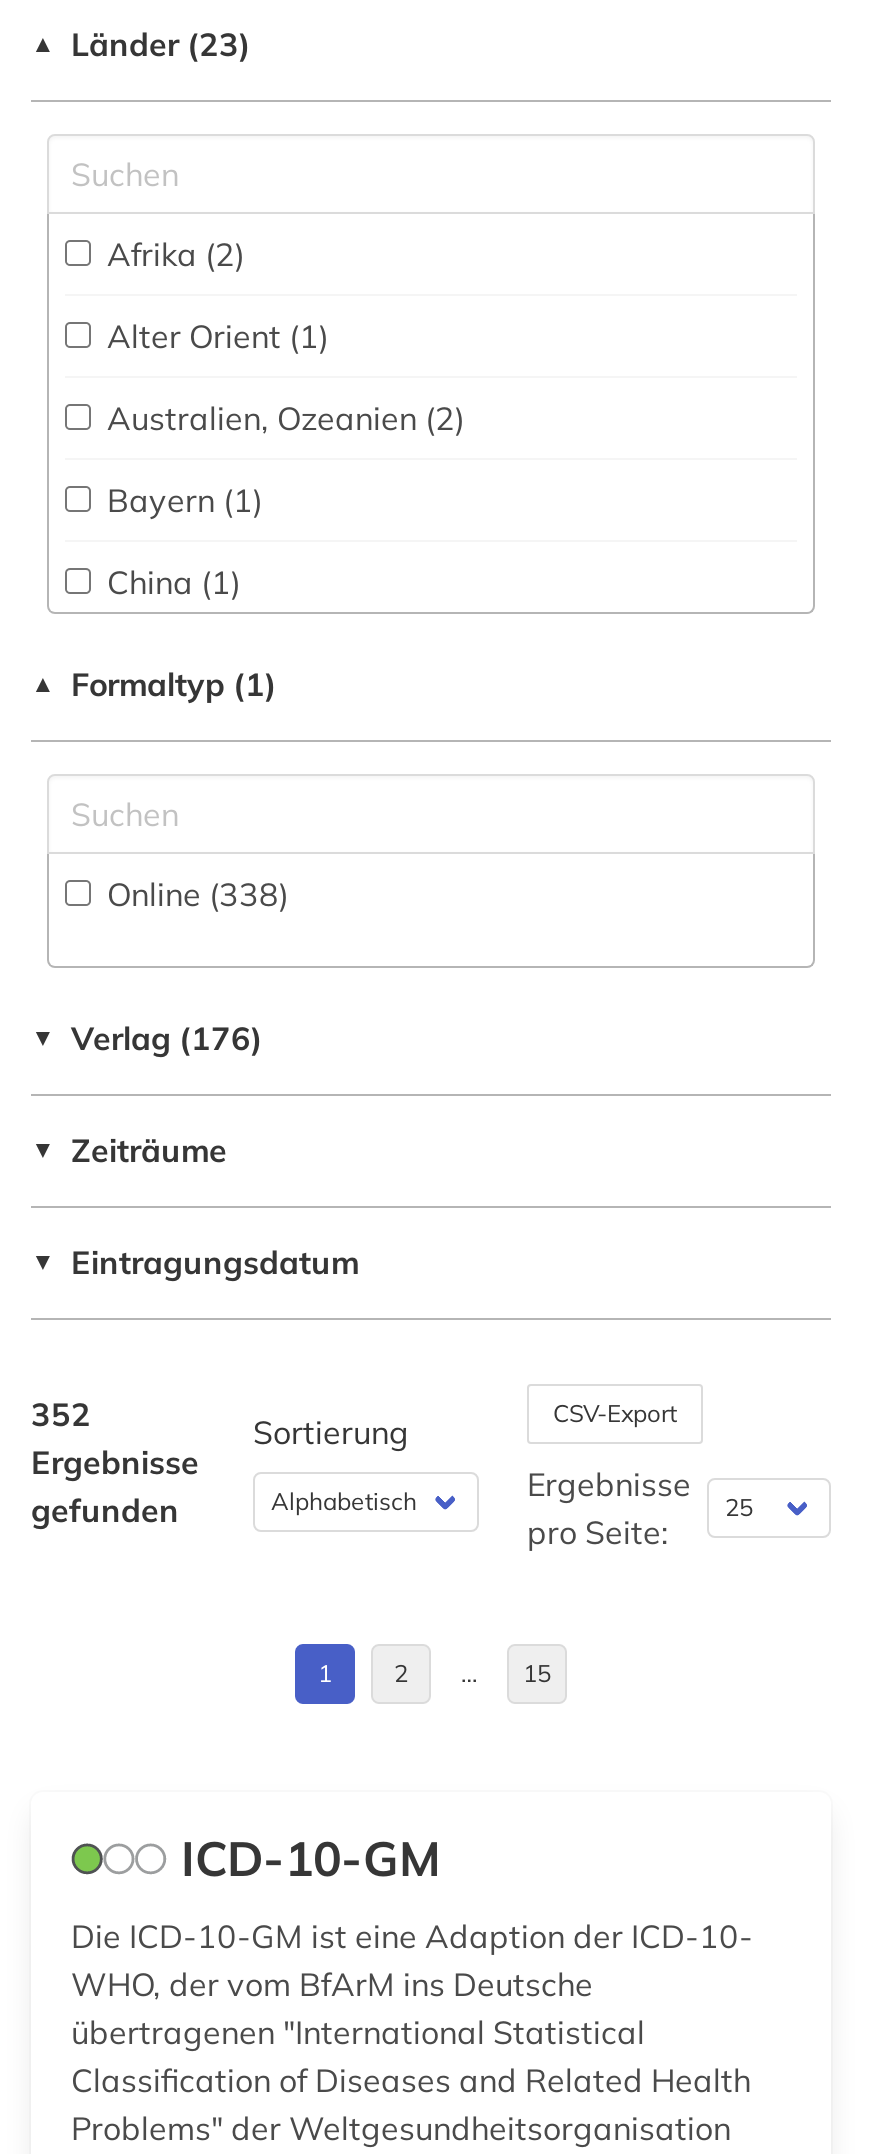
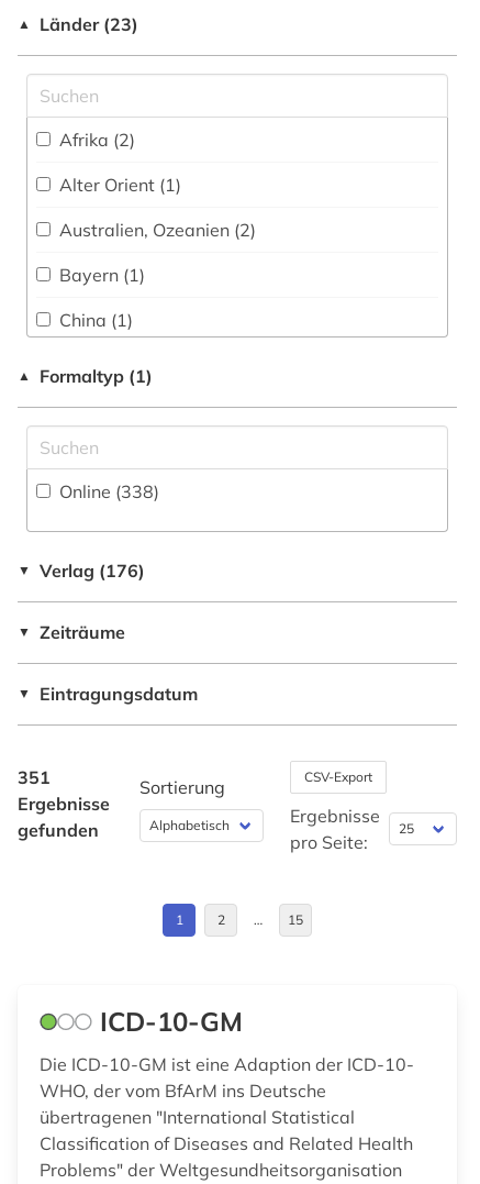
- 352
+ 351
